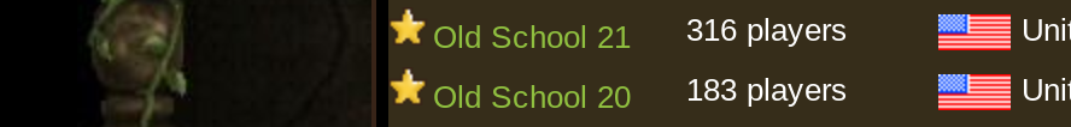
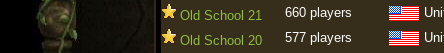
- Old School 21 316 players
+ Old School 21 660 players

- Old School 20 183 players
+ Old School 20 577 players
